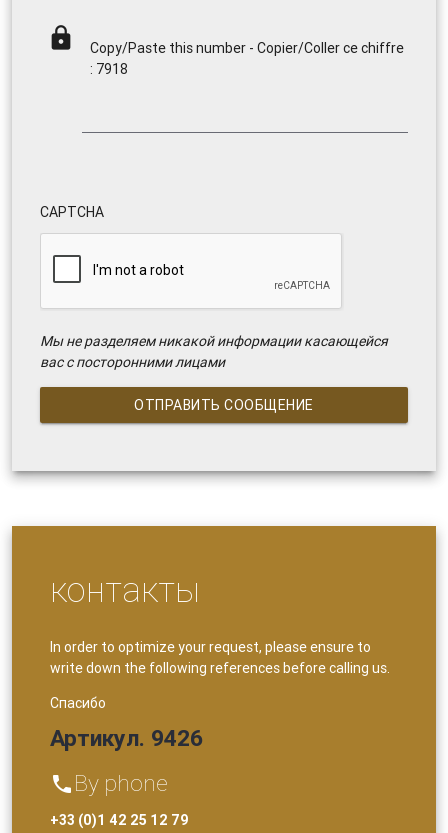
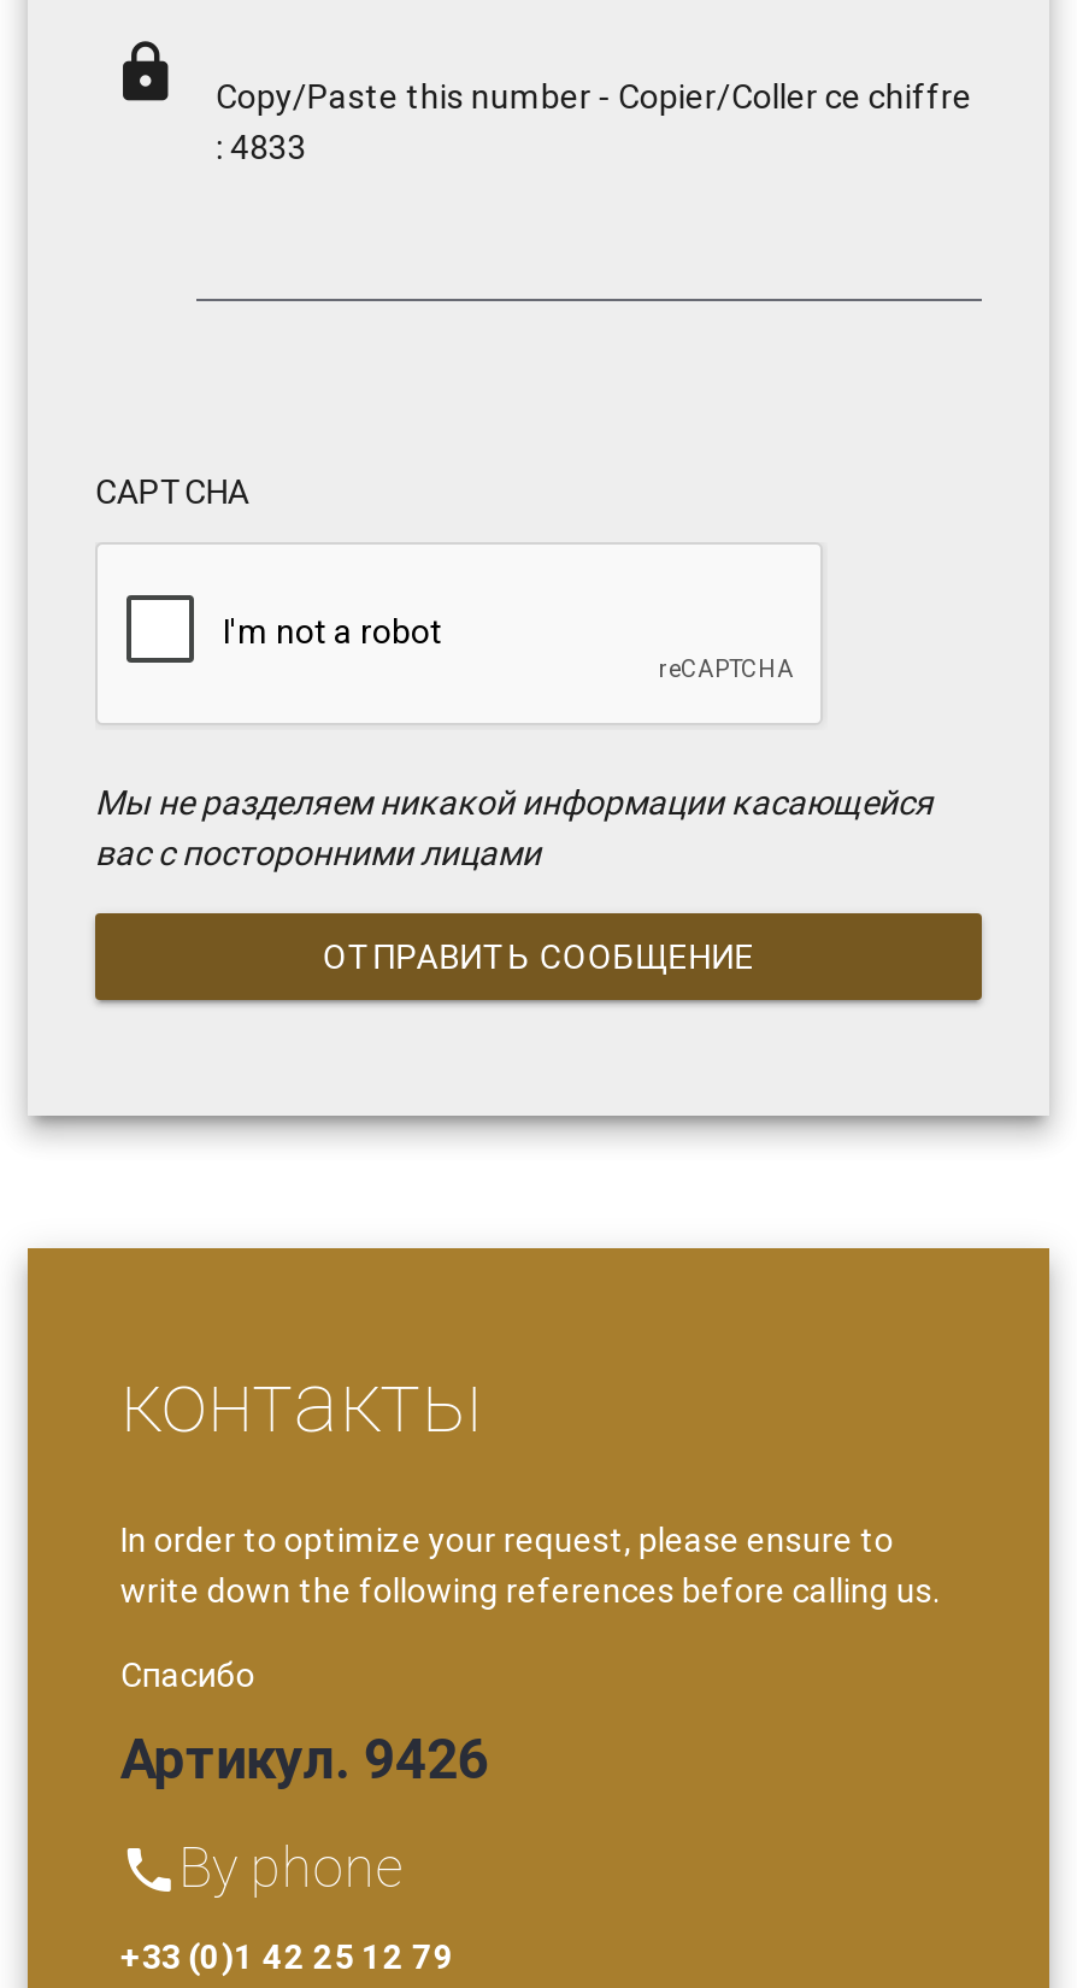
- : 7918
+ : 4833
